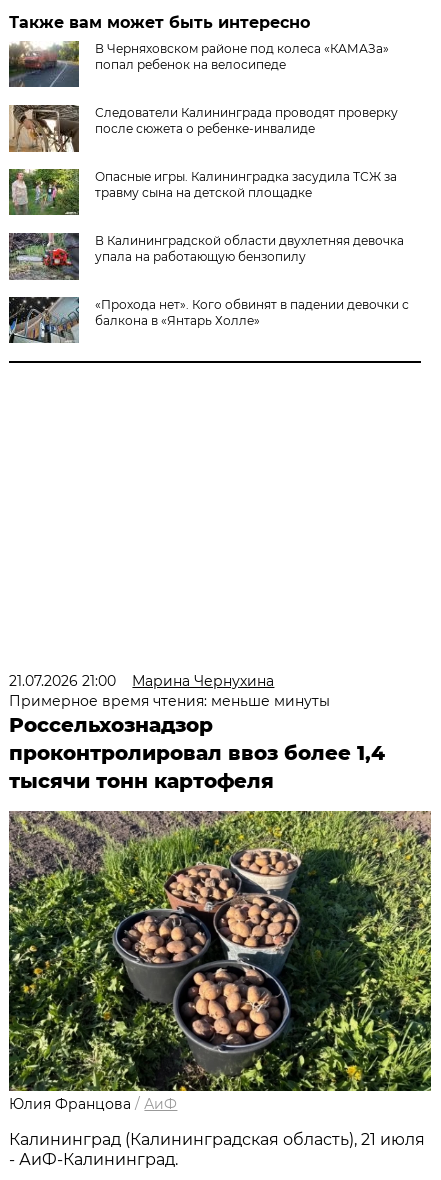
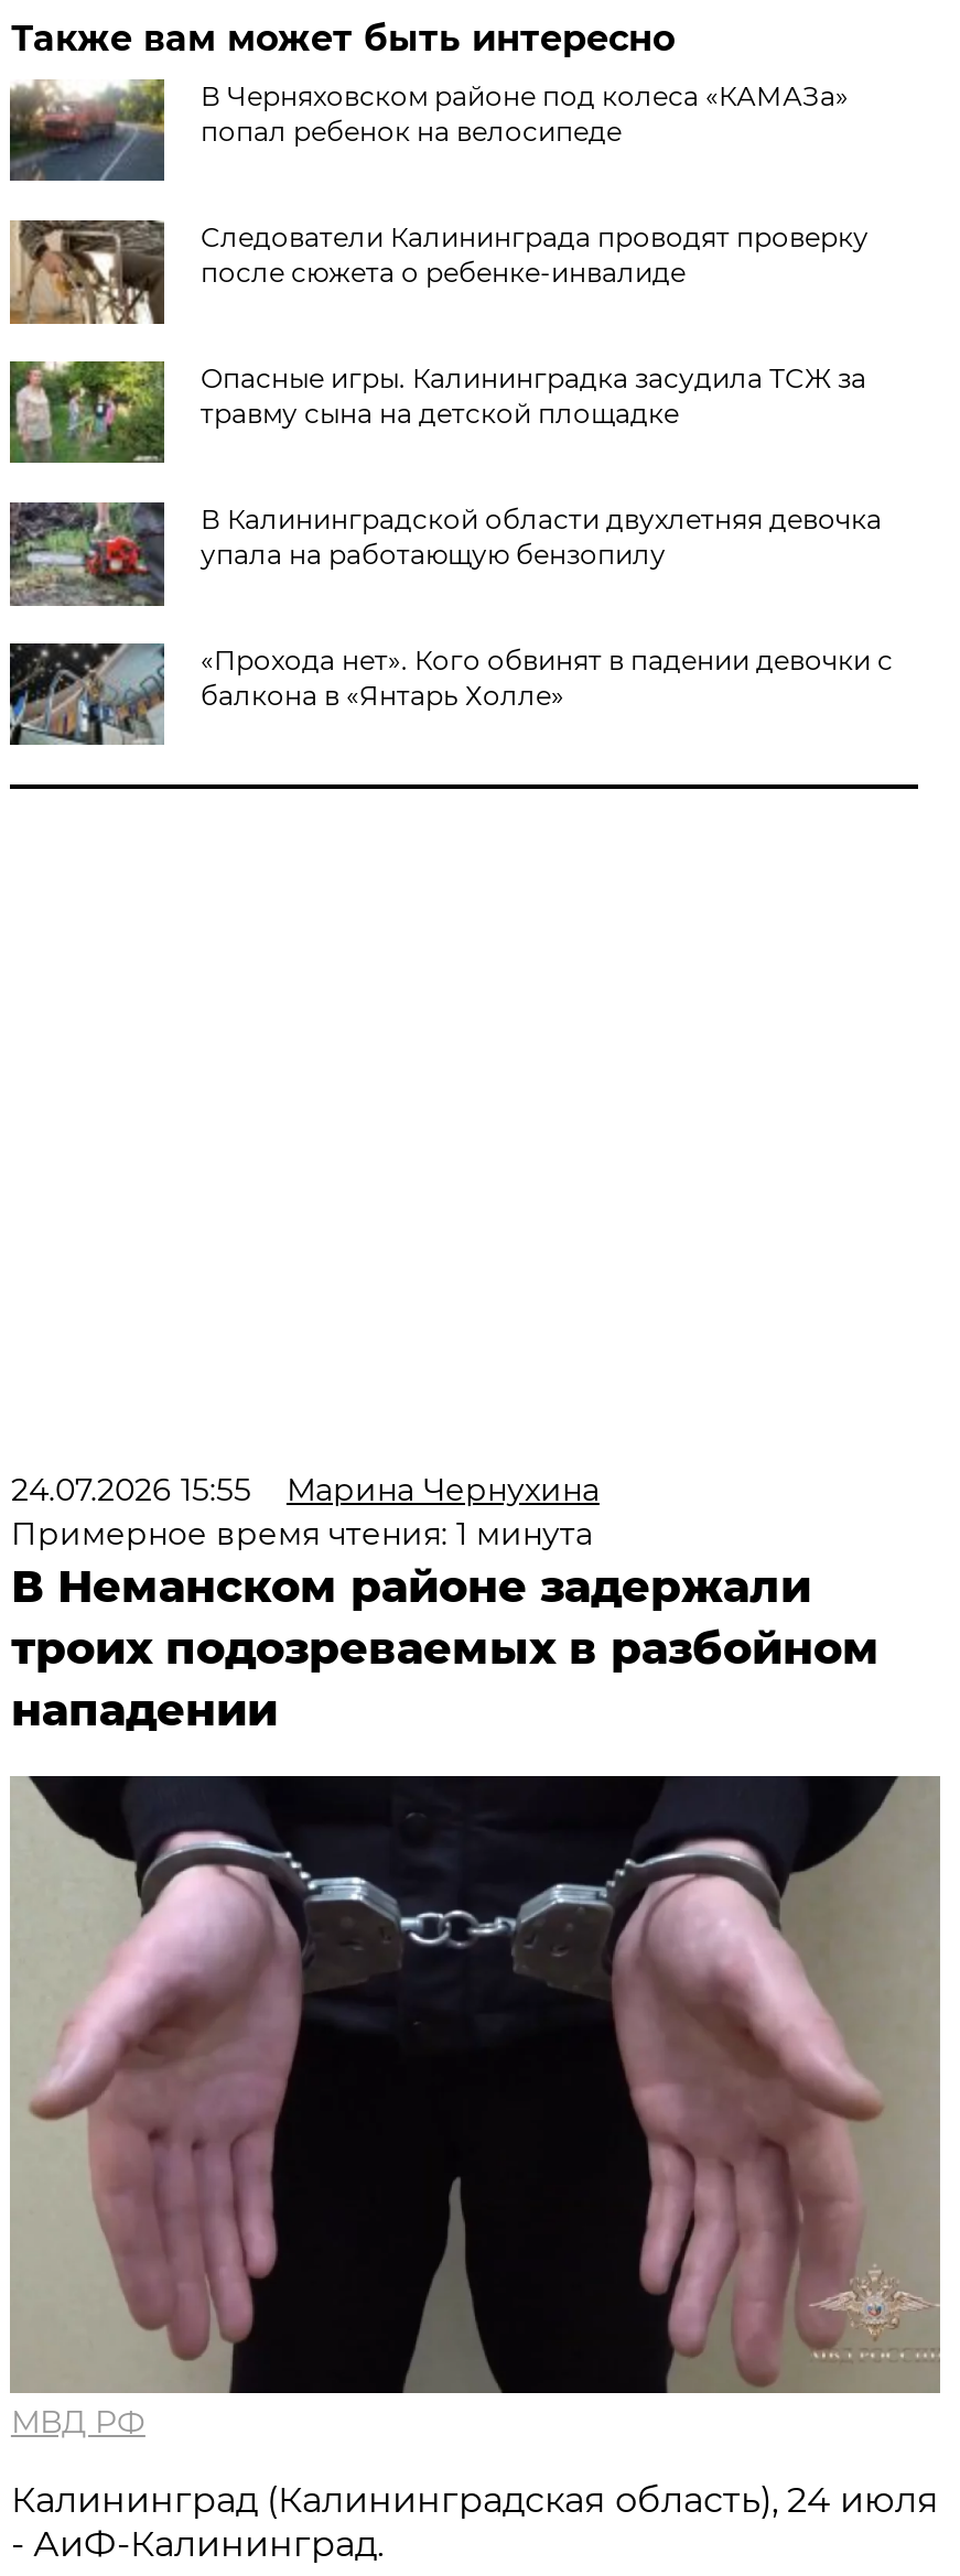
- 21.07.2026 21:00 Марина Чернухина
+ 24.07.2026 15:55 Марина Чернухина

- Примерное время чтения: меньше минуты
- Россельхознадзор
- проконтролировал ввоз более 1,4
- тысячи тонн картофеля
+ Примерное время чтения: 1 минута
+ В Неманском районе задержали
+ троих подозреваемых в разбойном
+ нападении

- [image]
- Юлия Францова / АиФ
+ [image]
+ МВД РФ

- Калининград (Калининградская область), 21 июля
+ Калининград (Калининградская область), 24 июля
